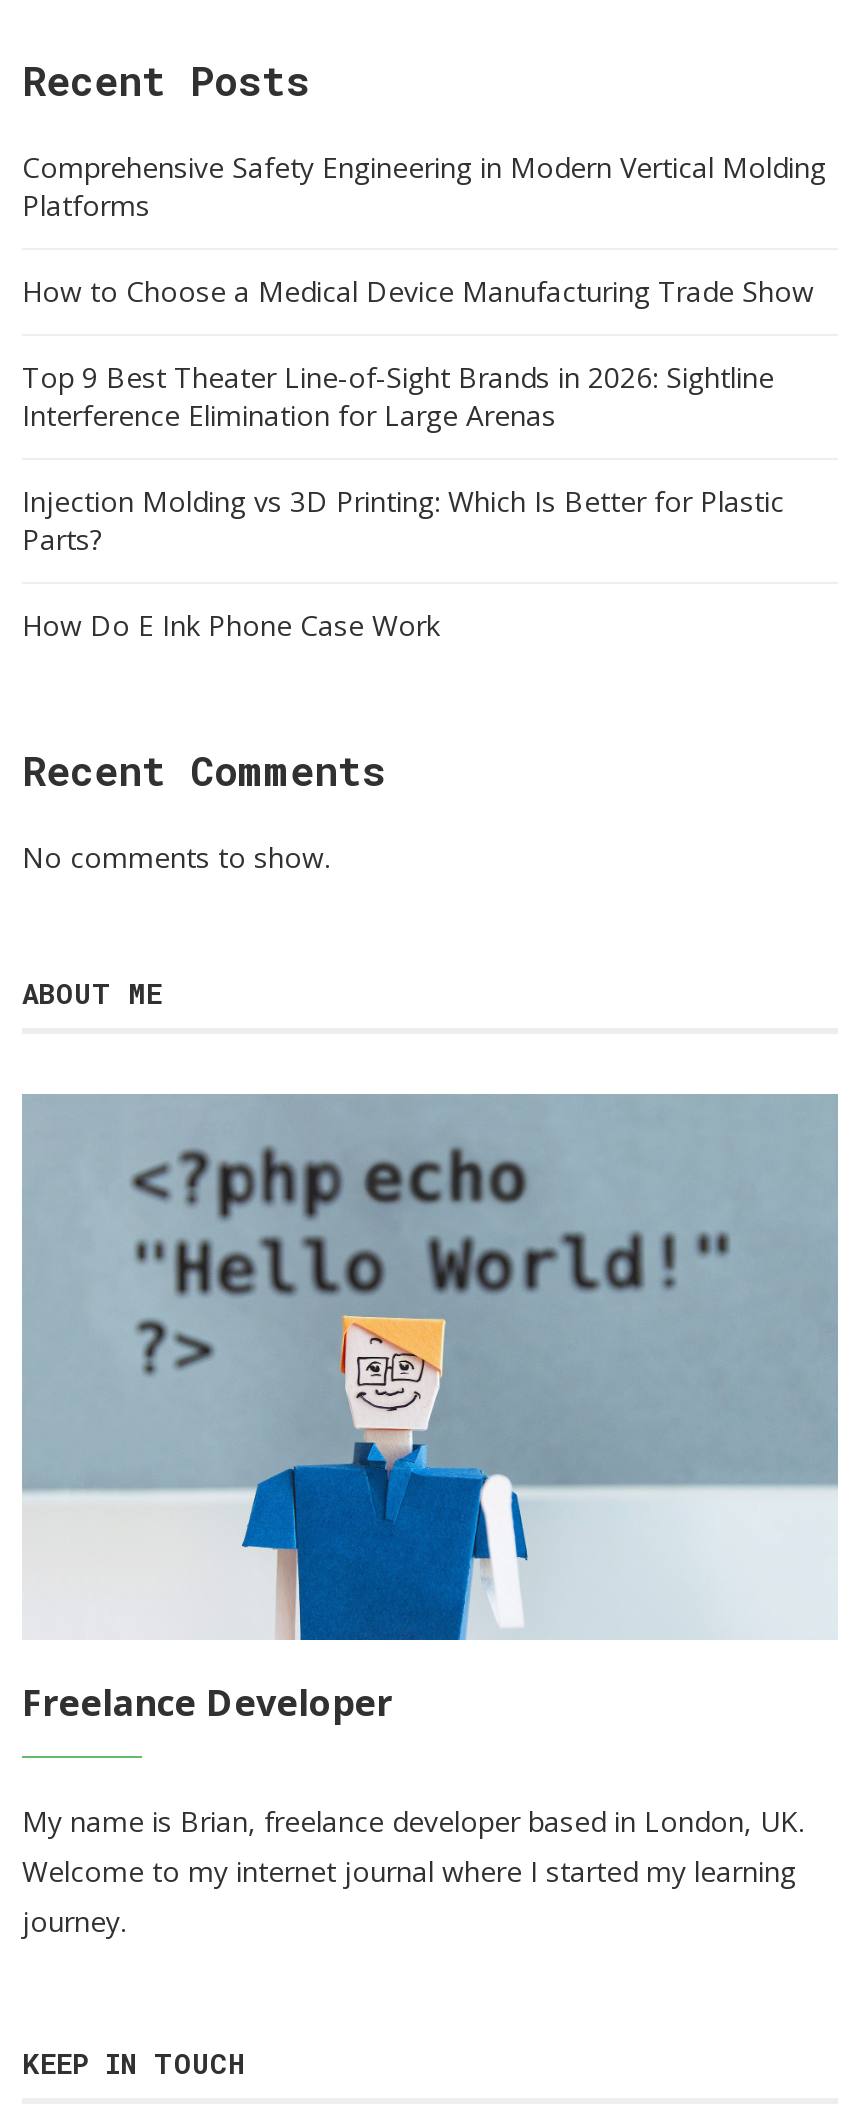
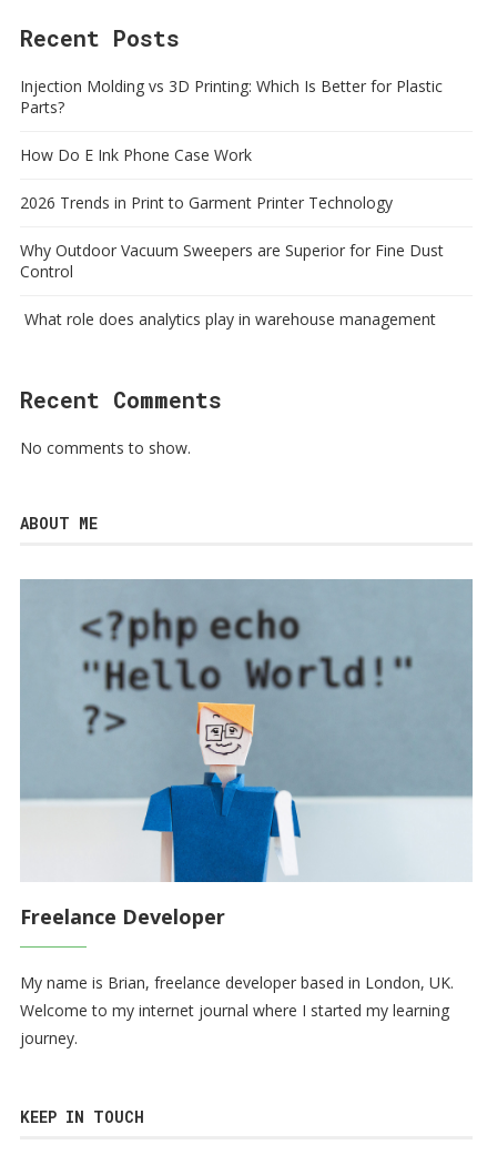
- Comprehensive Safety Engineering in Modern Vertical Molding
- Platforms
- How to Choose a Medical Device Manufacturing Trade Show
- Top 9 Best Theater Line-of-Sight Brands in 2026: Sightline
- Interference Elimination for Large Arenas

moved up: Injection Molding vs 3D Printing: Which Is Better for Plastic | Parts? | How Do E Ink Phone Case Work

+ 2026 Trends in Print to Garment Printer Technology
+ Why Outdoor Vacuum Sweepers are Superior for Fine Dust
+ Control
+ What role does analytics play in warehouse management
